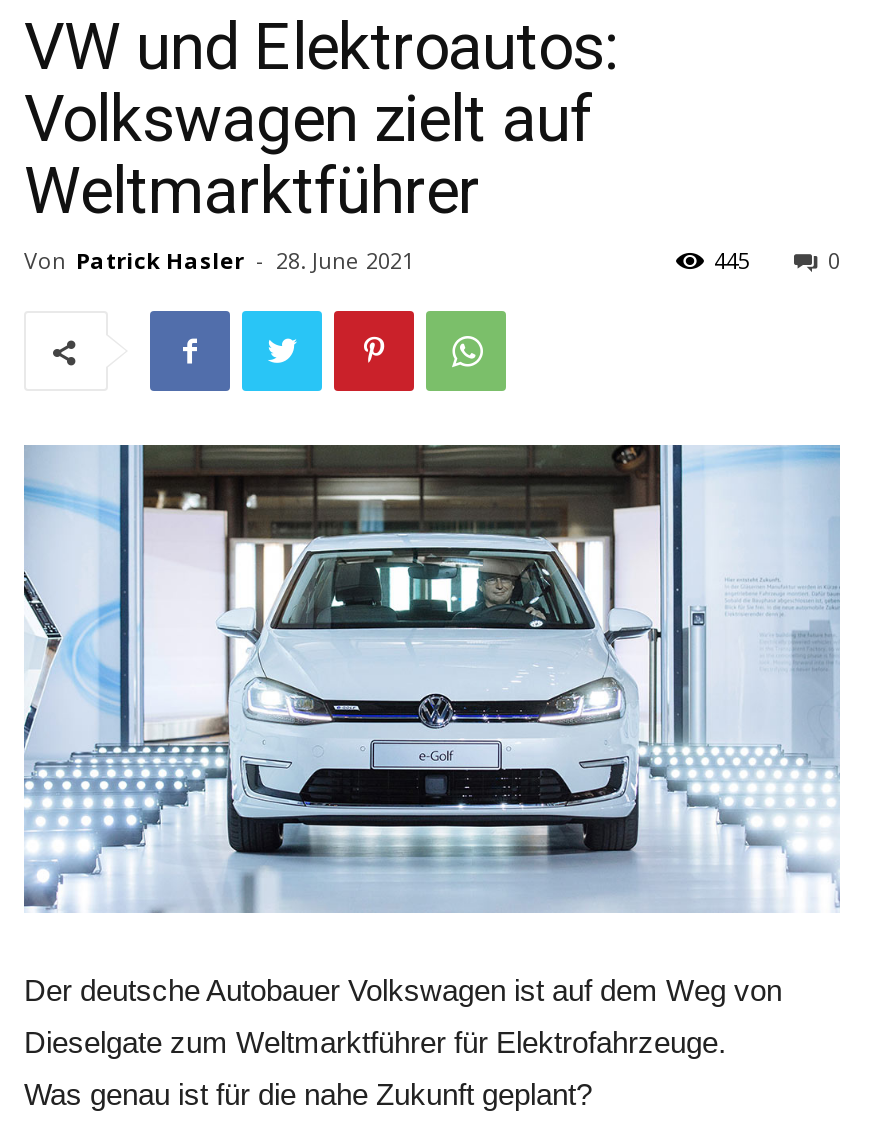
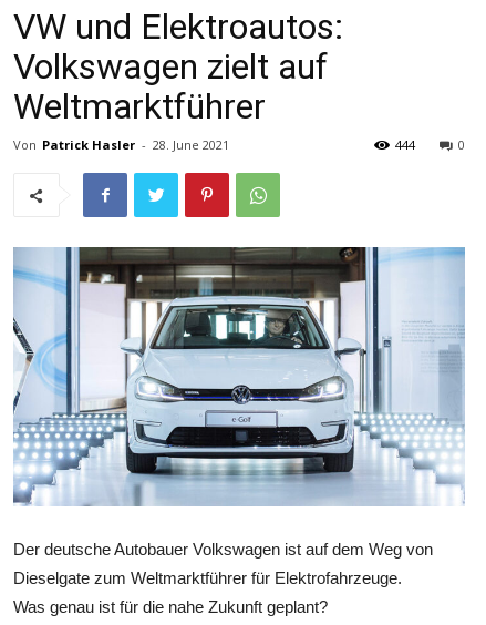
- 445
+ 444
